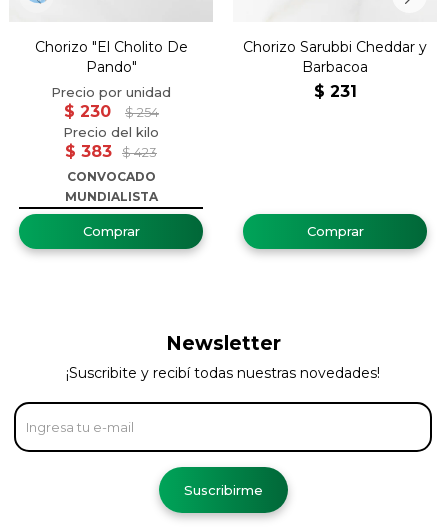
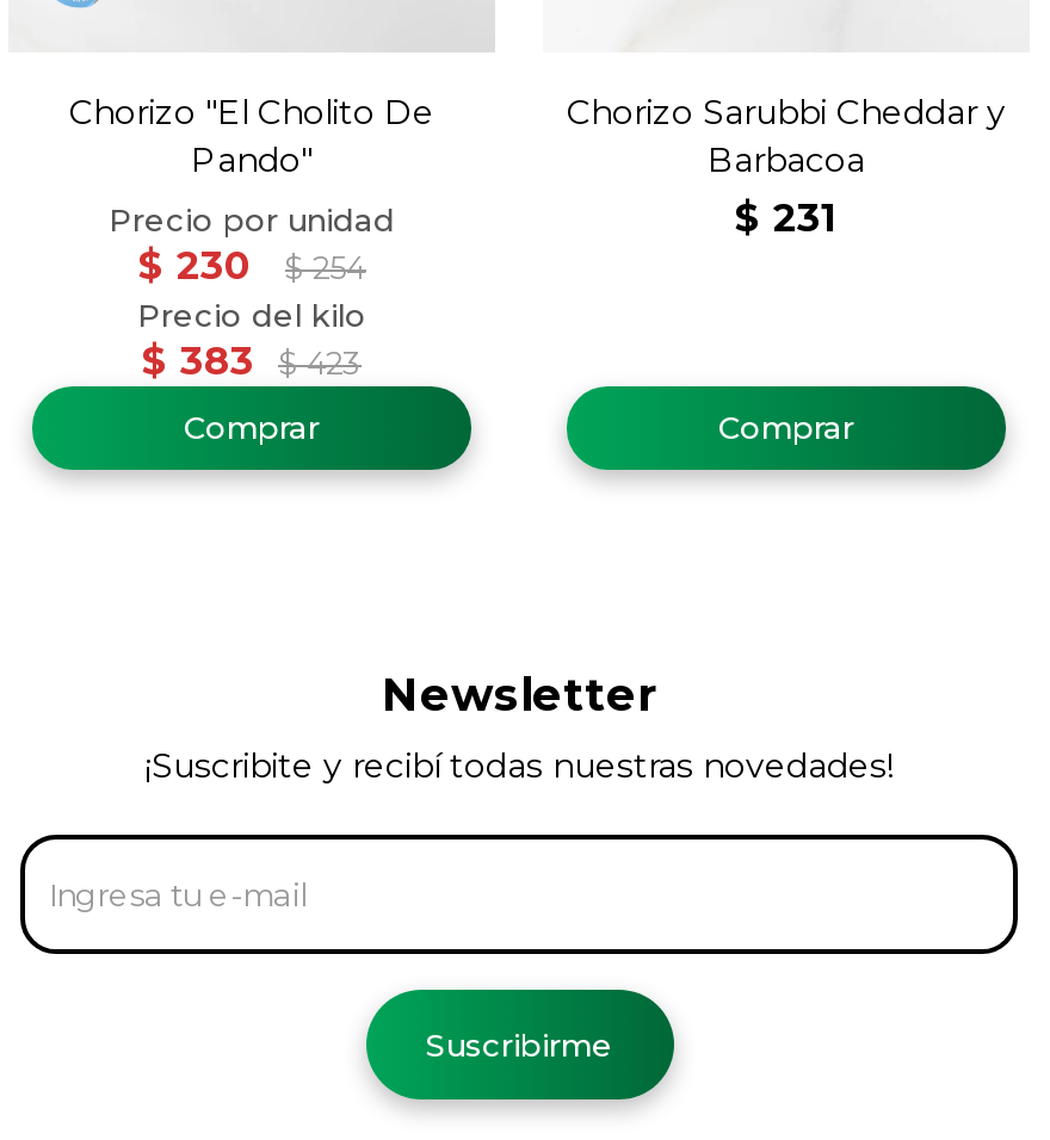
- CONVOCADO
- MUNDIALISTA
